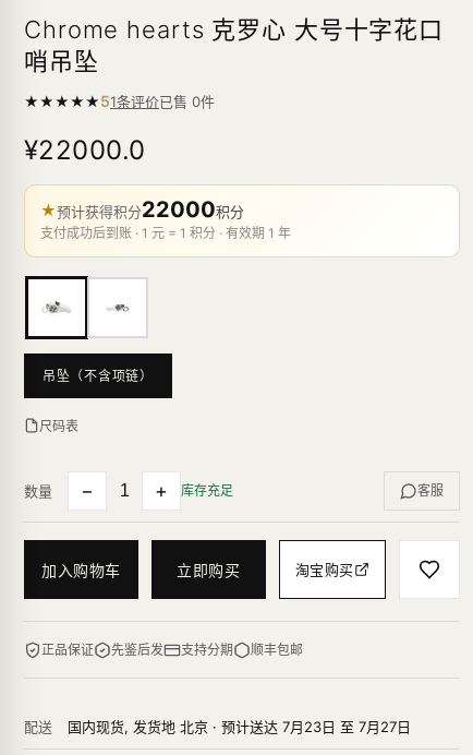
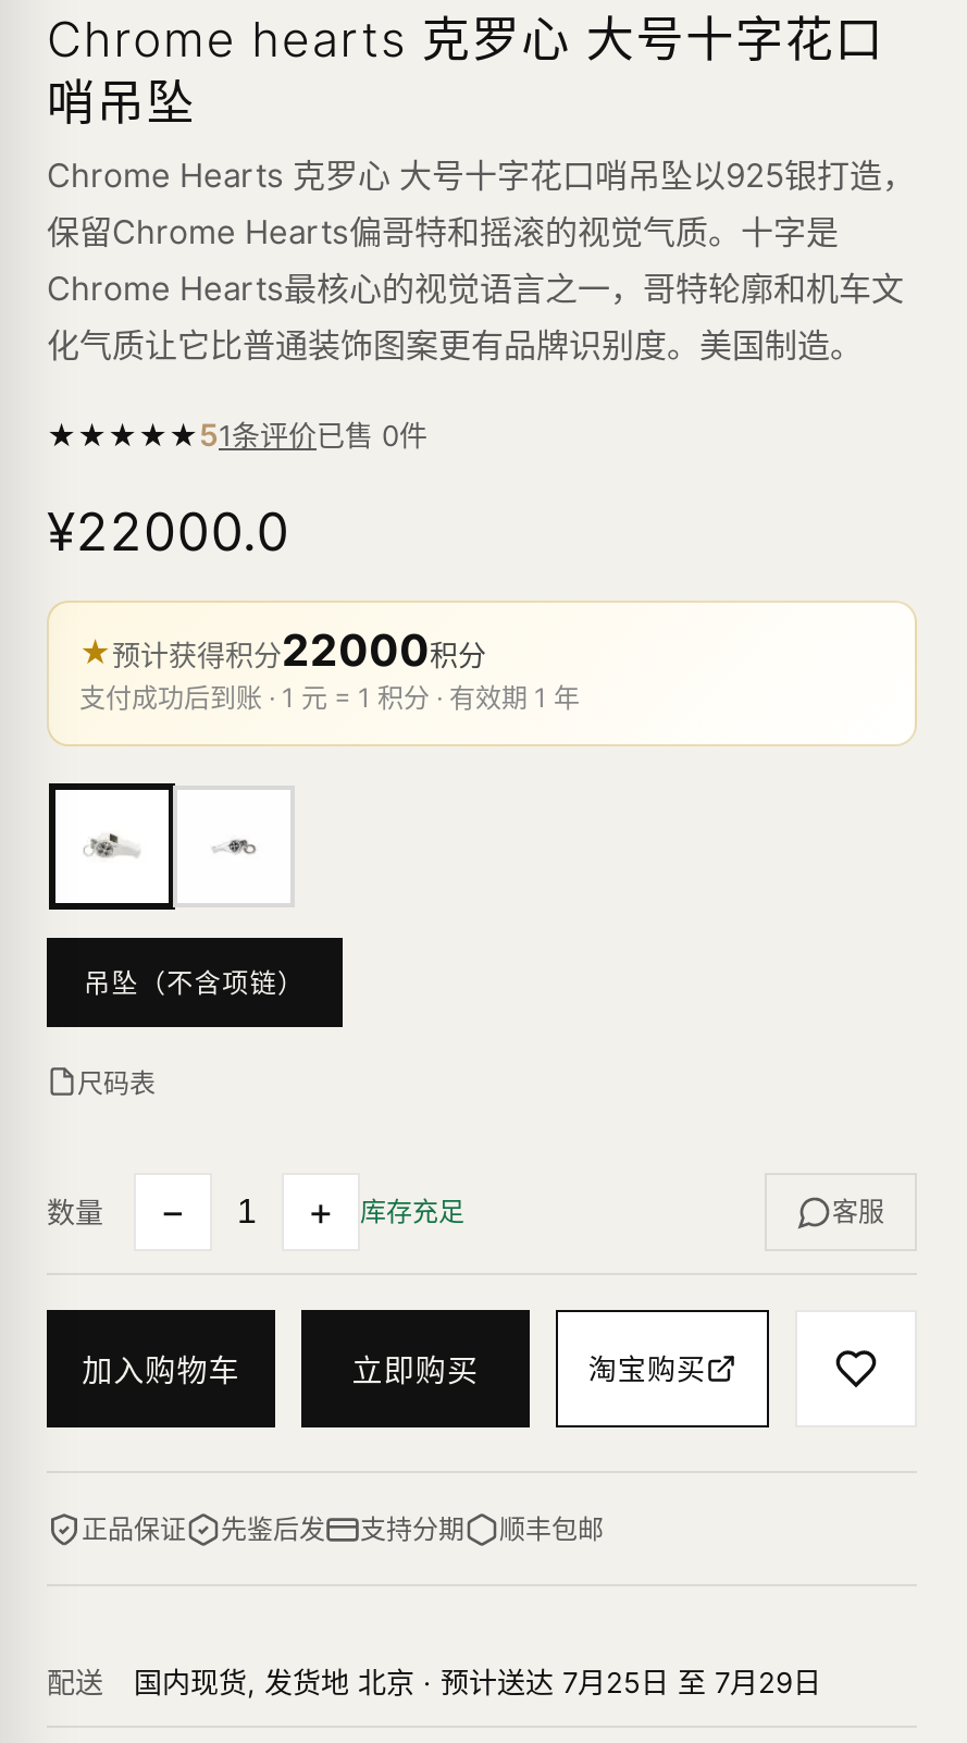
+ Chrome Hearts 克罗心 大号十字花口哨吊坠以925银打造，
+ 保留Chrome Hearts偏哥特和摇滚的视觉气质。十字是
+ Chrome Hearts最核心的视觉语言之一，哥特轮廓和机车文
+ 化气质让它比普通装饰图案更有品牌识别度。美国制造。

- 国内现货, 发货地 北京 · 预计送达 7月23日 至 7月27日
+ 国内现货, 发货地 北京 · 预计送达 7月25日 至 7月29日
